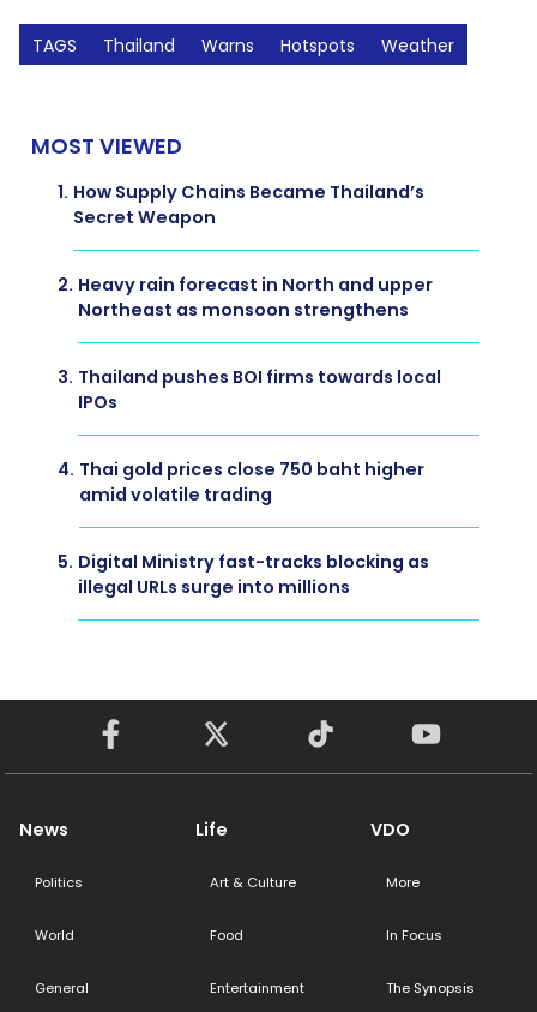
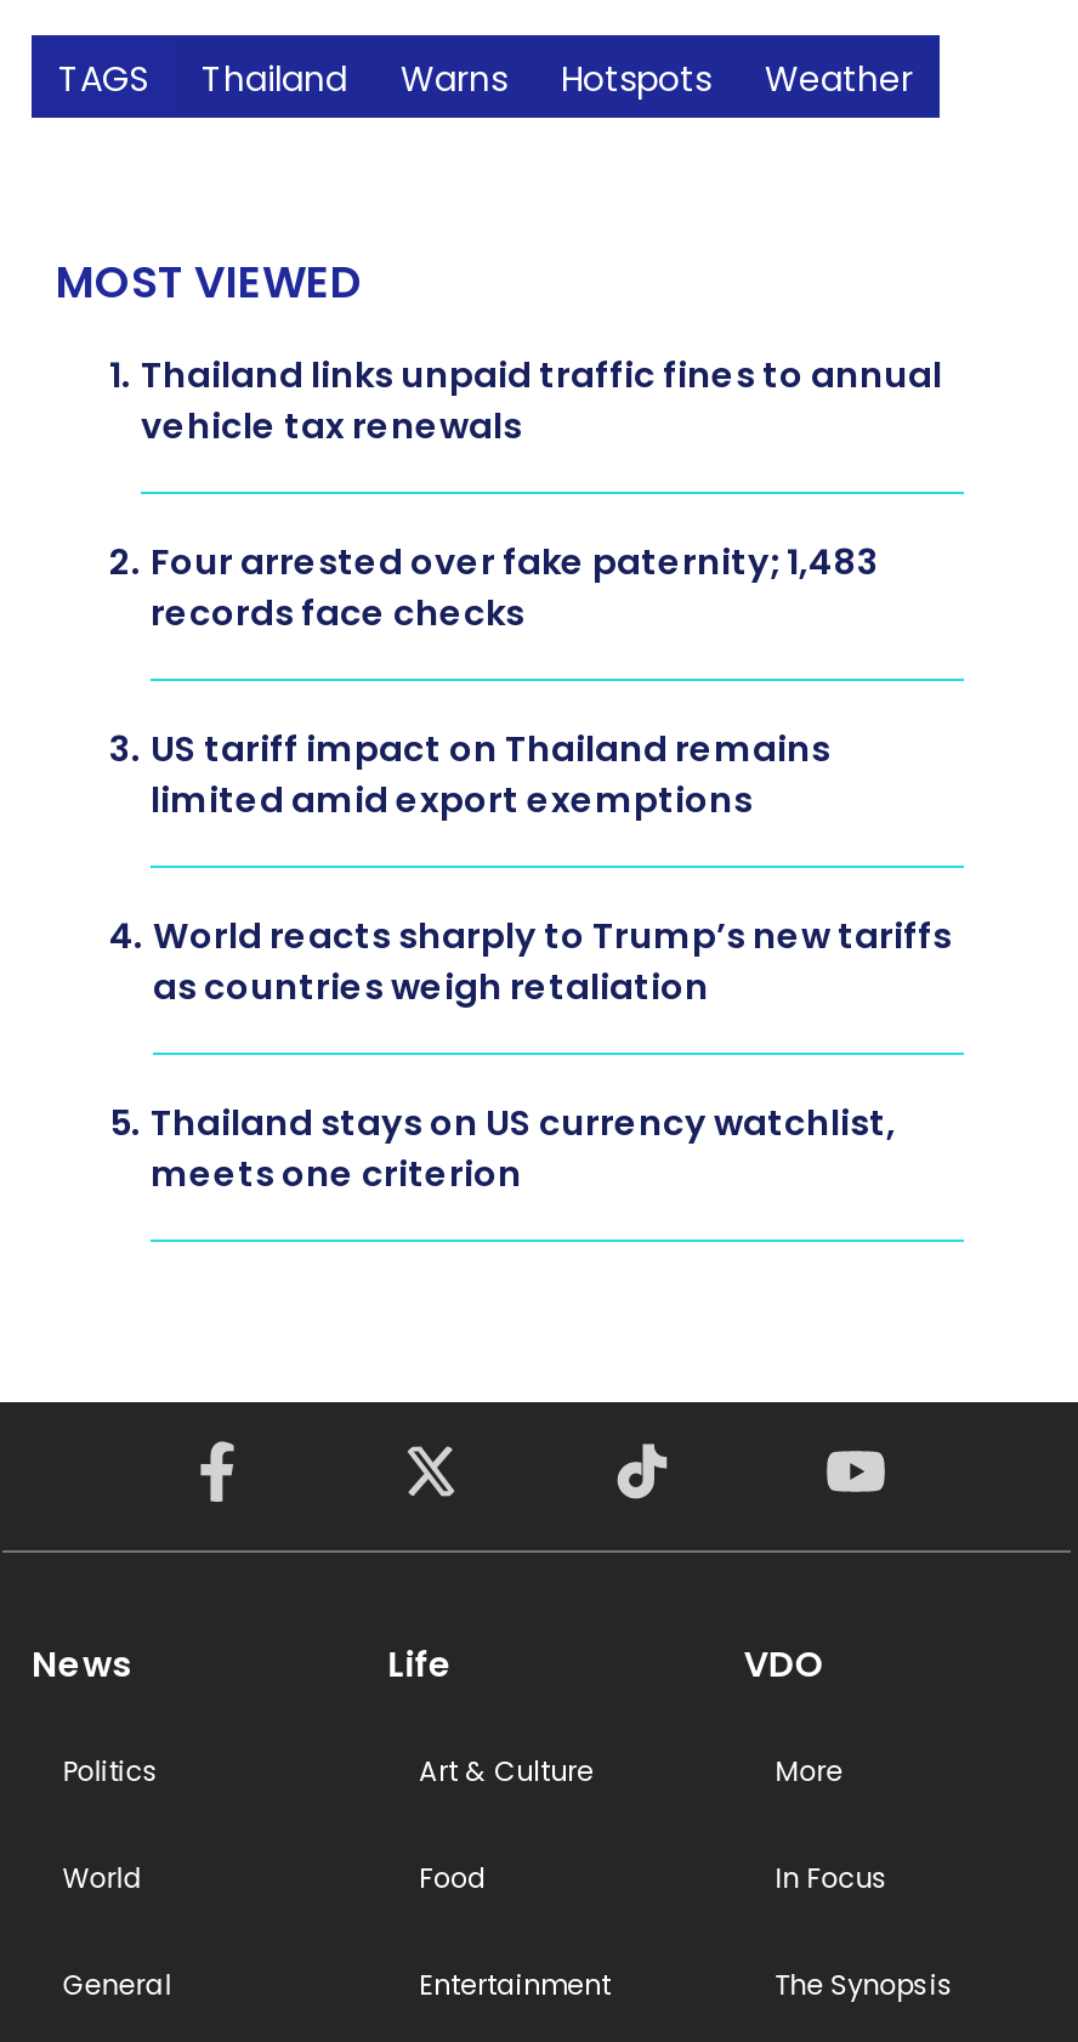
- 1. How Supply Chains Became Thailand’s
- Secret Weapon
+ 1. Thailand links unpaid traffic fines to annual
+ vehicle tax renewals

- 2. Heavy rain forecast in North and upper
- Northeast as monsoon strengthens
+ 2. Four arrested over fake paternity; 1,483
+ records face checks

- 3. Thailand pushes BOI firms towards local
- IPOs
+ 3. US tariff impact on Thailand remains
+ limited amid export exemptions

- 4. Thai gold prices close 750 baht higher
- amid volatile trading
+ 4. World reacts sharply to Trump’s new tariffs
+ as countries weigh retaliation

- 5. Digital Ministry fast-tracks blocking as
- illegal URLs surge into millions
+ 5. Thailand stays on US currency watchlist,
+ meets one criterion
